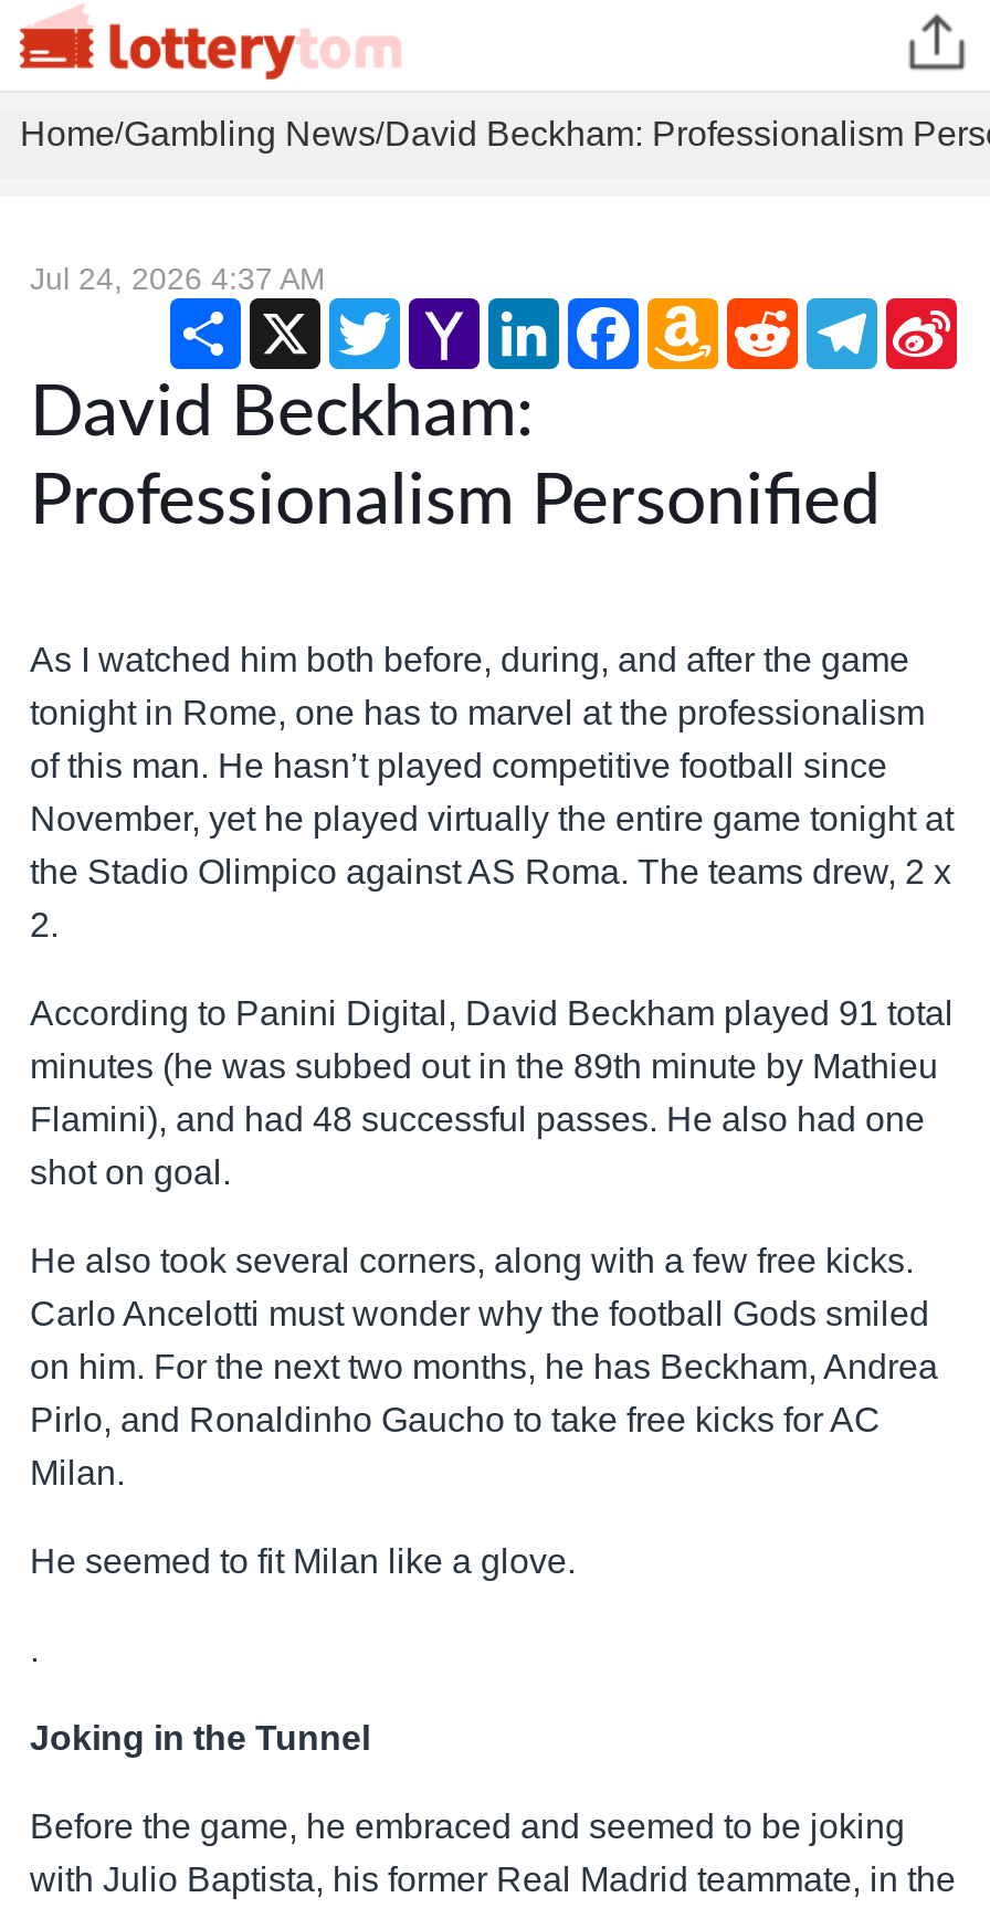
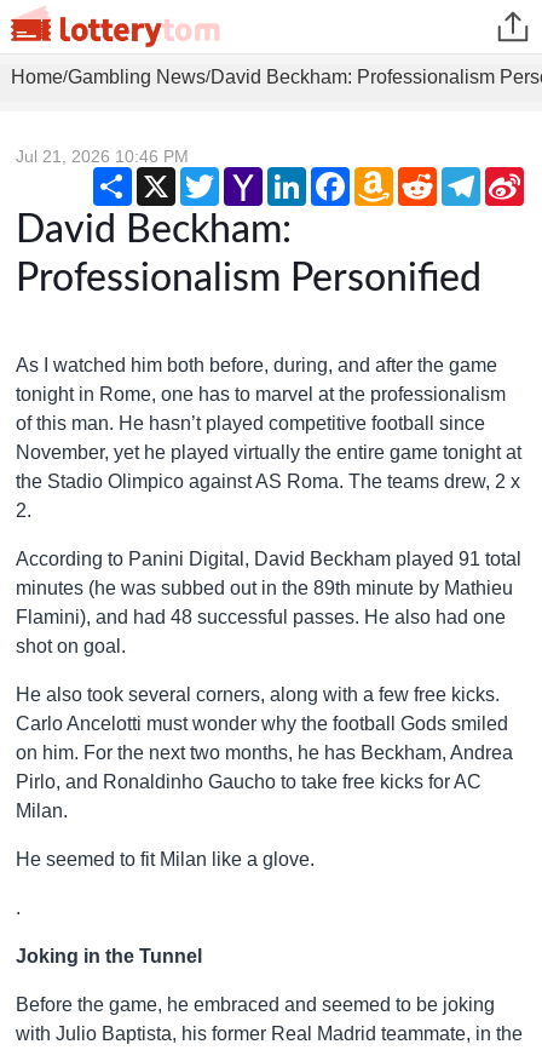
- Jul 24, 2026 4:37 AM
+ Jul 21, 2026 10:46 PM
